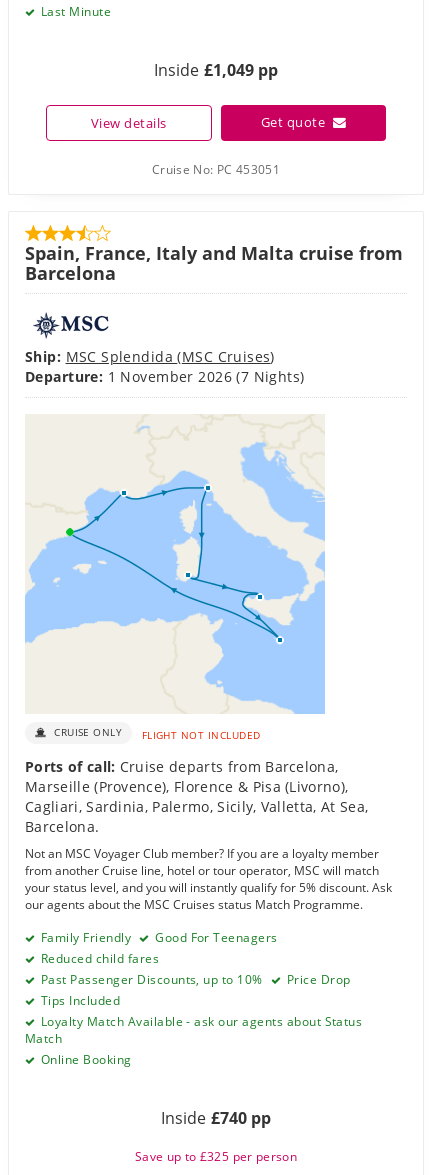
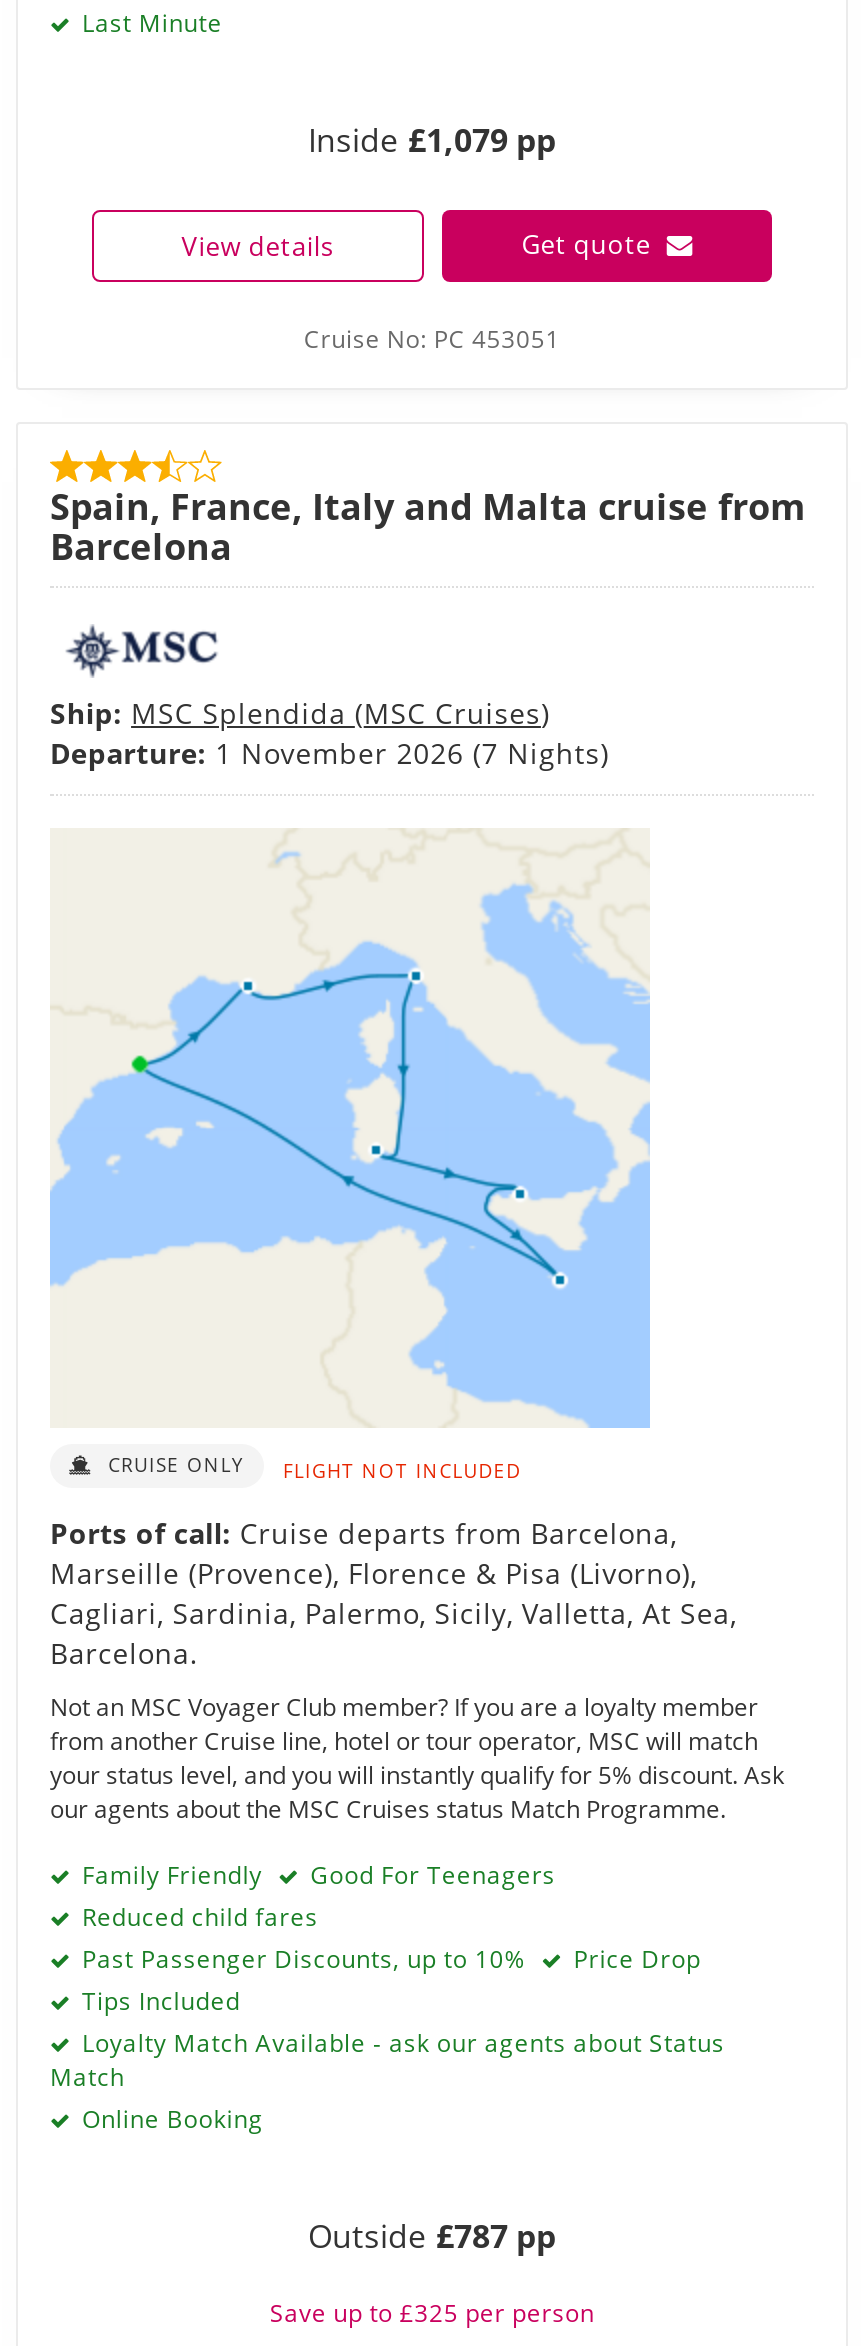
- Inside £1,049 pp
+ Inside £1,079 pp

- Inside £740 pp
+ Outside £787 pp
